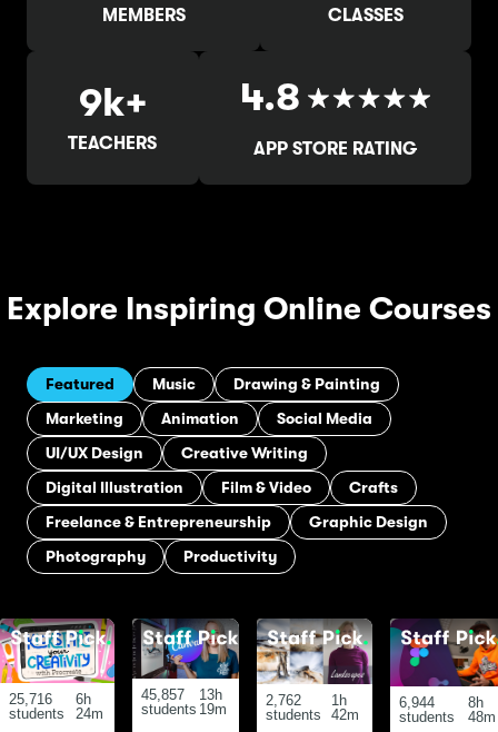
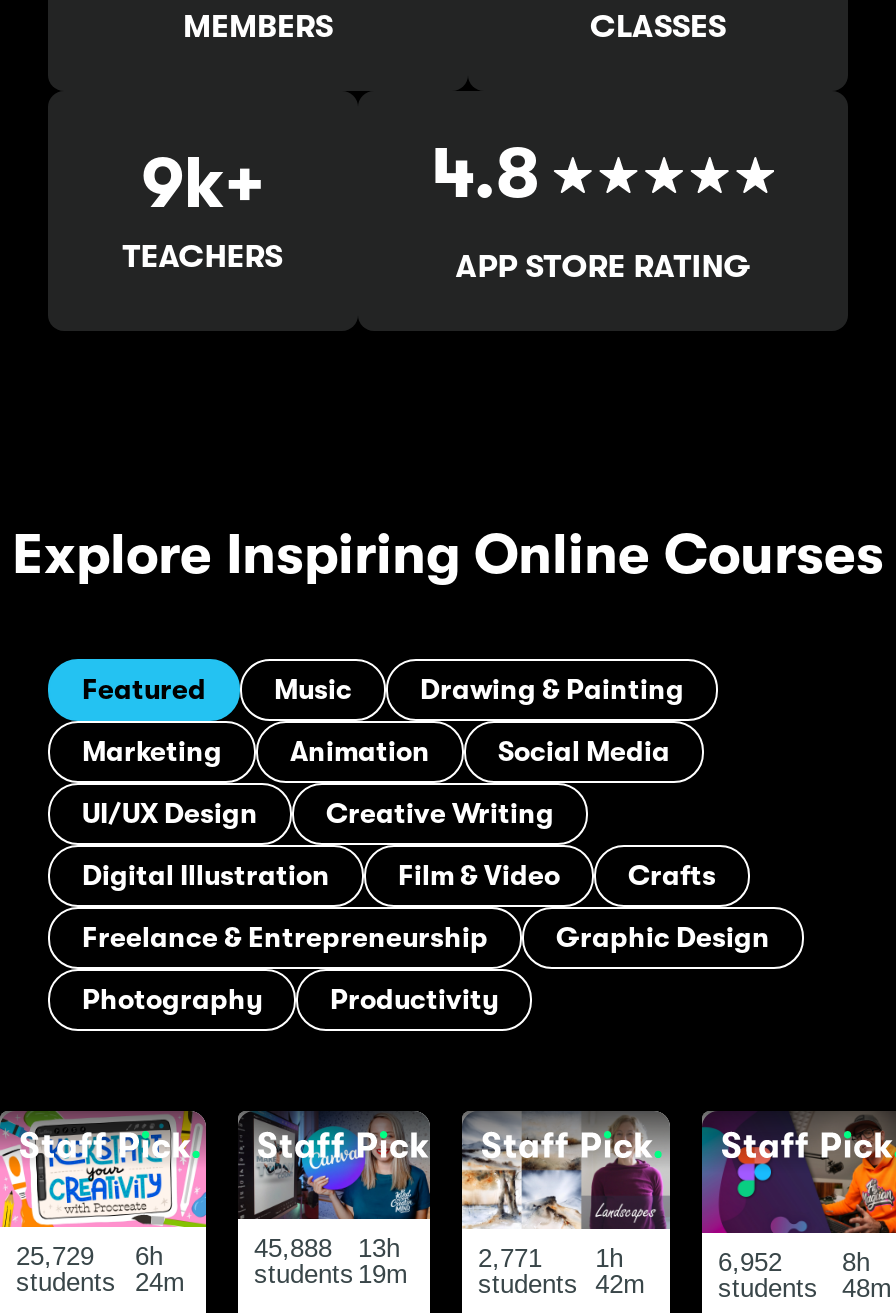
- 25,716 6h
+ 25,729 6h

- 45,857 13h
+ 45,888 13h

- 2,762 1h
+ 2,771 1h

- 6,944 8h
+ 6,952 8h
